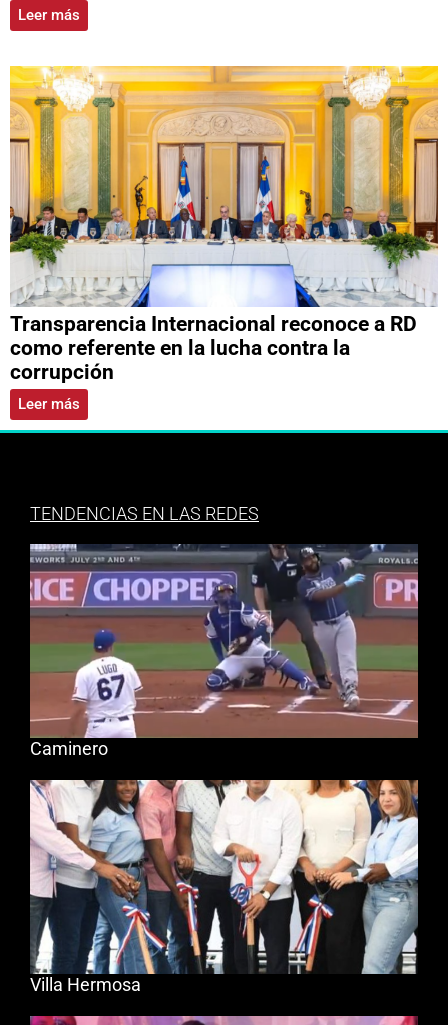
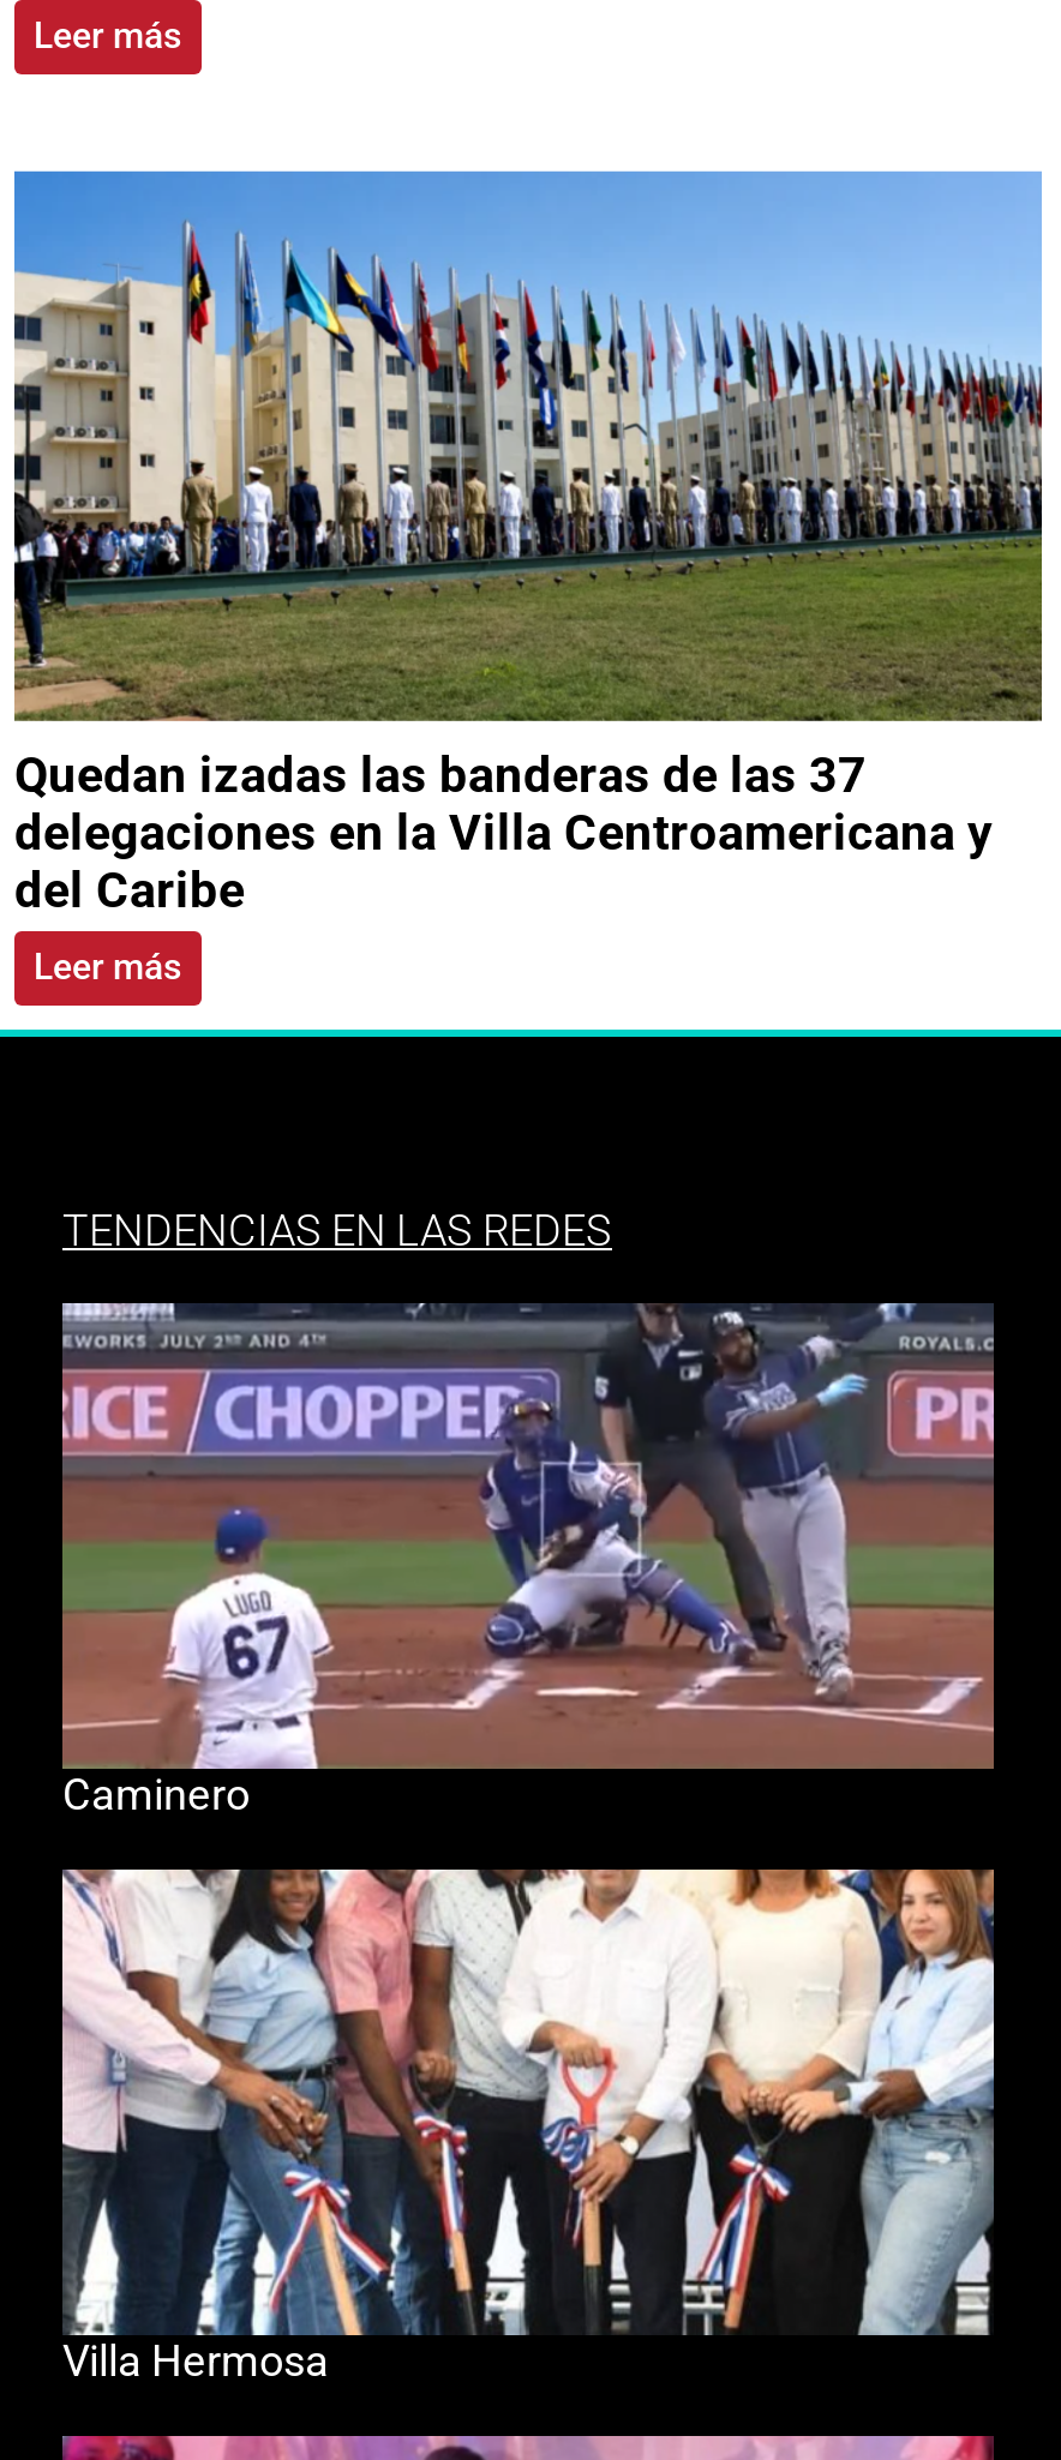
- [image]
- Transparencia Internacional reconoce a RD
- como referente en la lucha contra la
- corrupción
+ [image]
+ Quedan izadas las banderas de las 37
+ delegaciones en la Villa Centroamericana y
+ del Caribe
